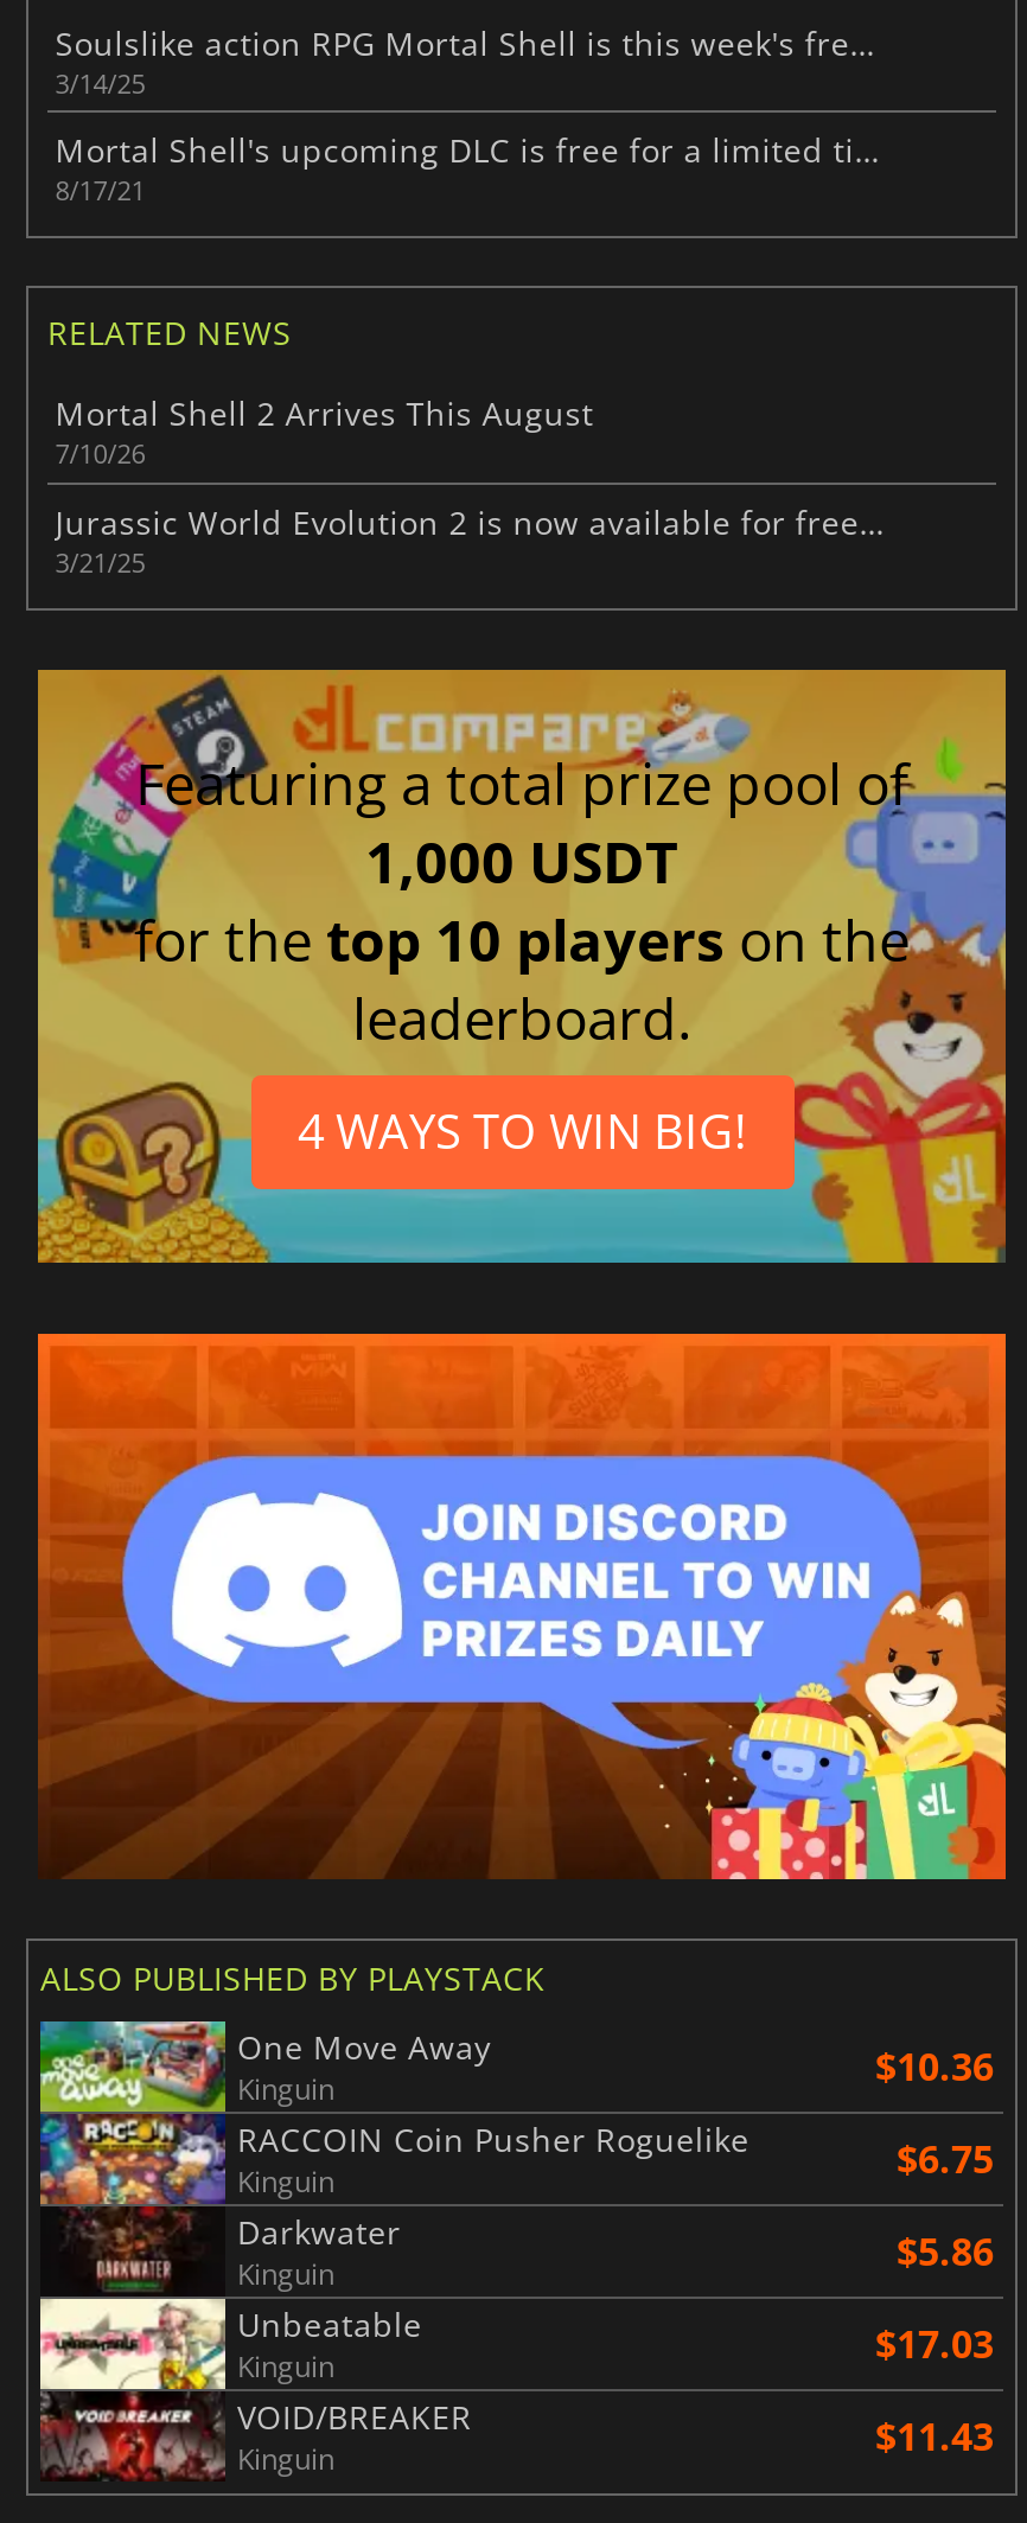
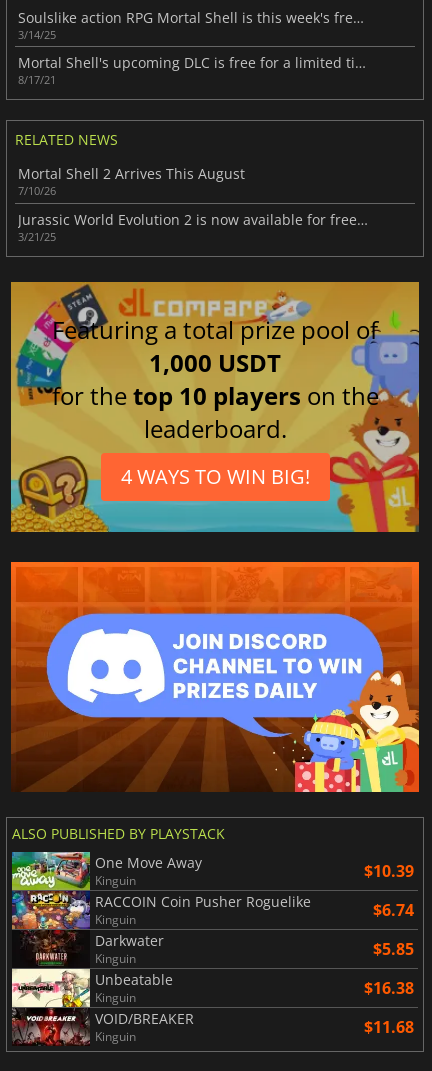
- $10.36
+ $10.39

- $6.75
+ $6.74

- $5.86
+ $5.85

- $17.03
+ $16.38

- $11.43
+ $11.68
